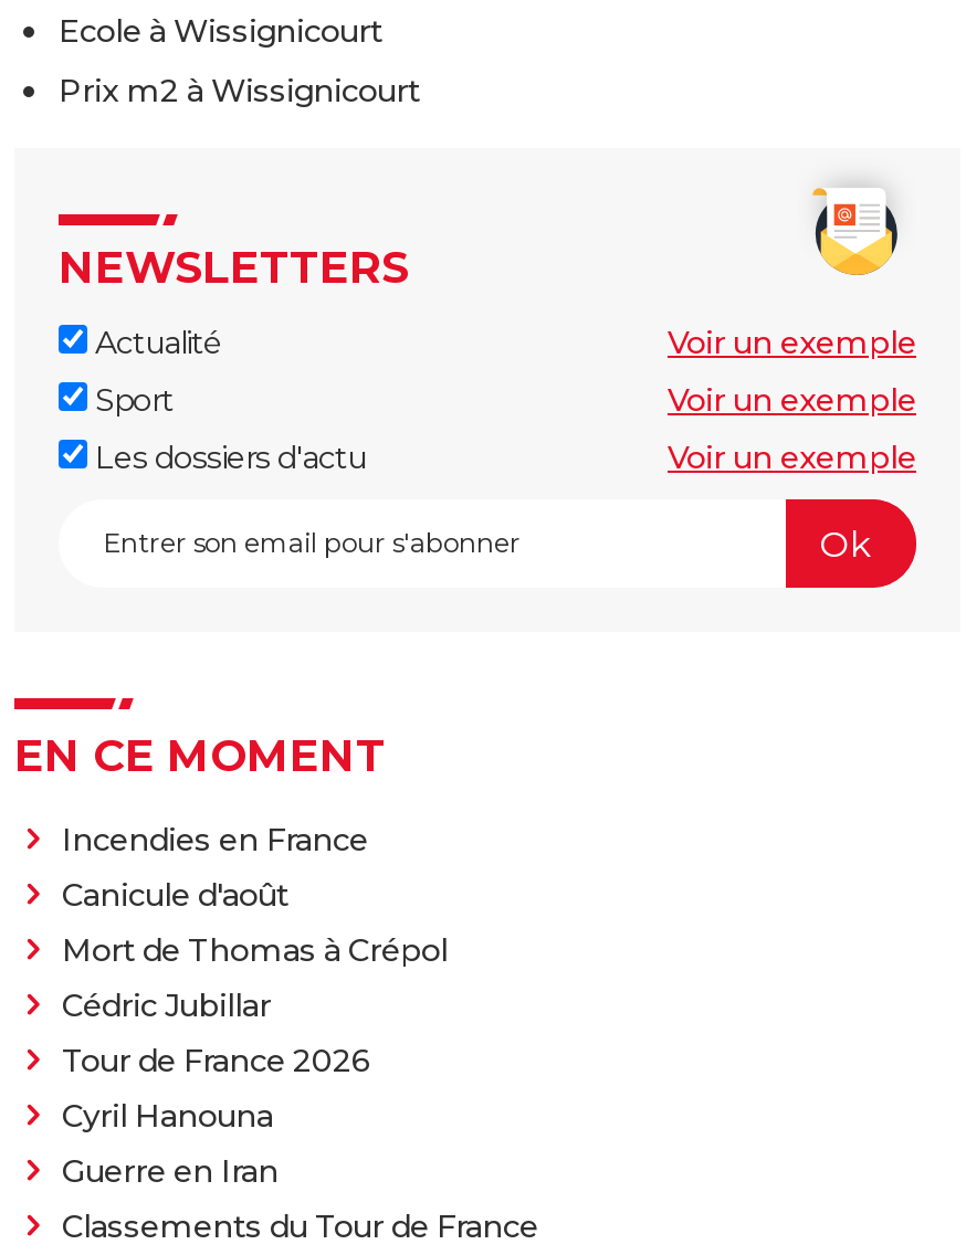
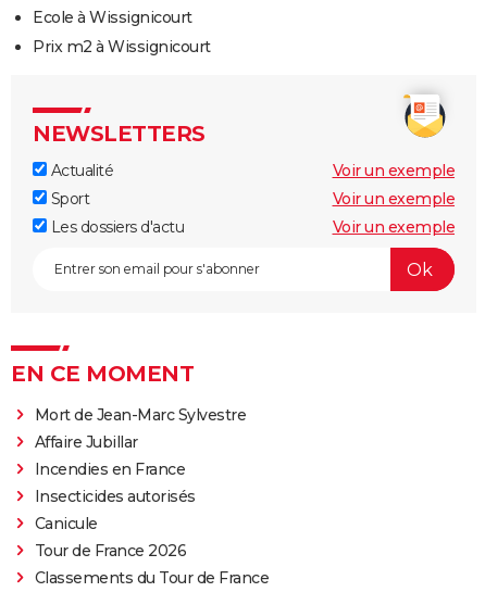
+ Mort de Jean-Marc Sylvestre
+ Affaire Jubillar

moved down: Incendies en France

- Canicule d'août
- Mort de Thomas à Crépol
- Cédric Jubillar
+ Insecticides autorisés
+ Canicule

moved down: Tour de France 2026

- Cyril Hanouna
- Guerre en Iran
